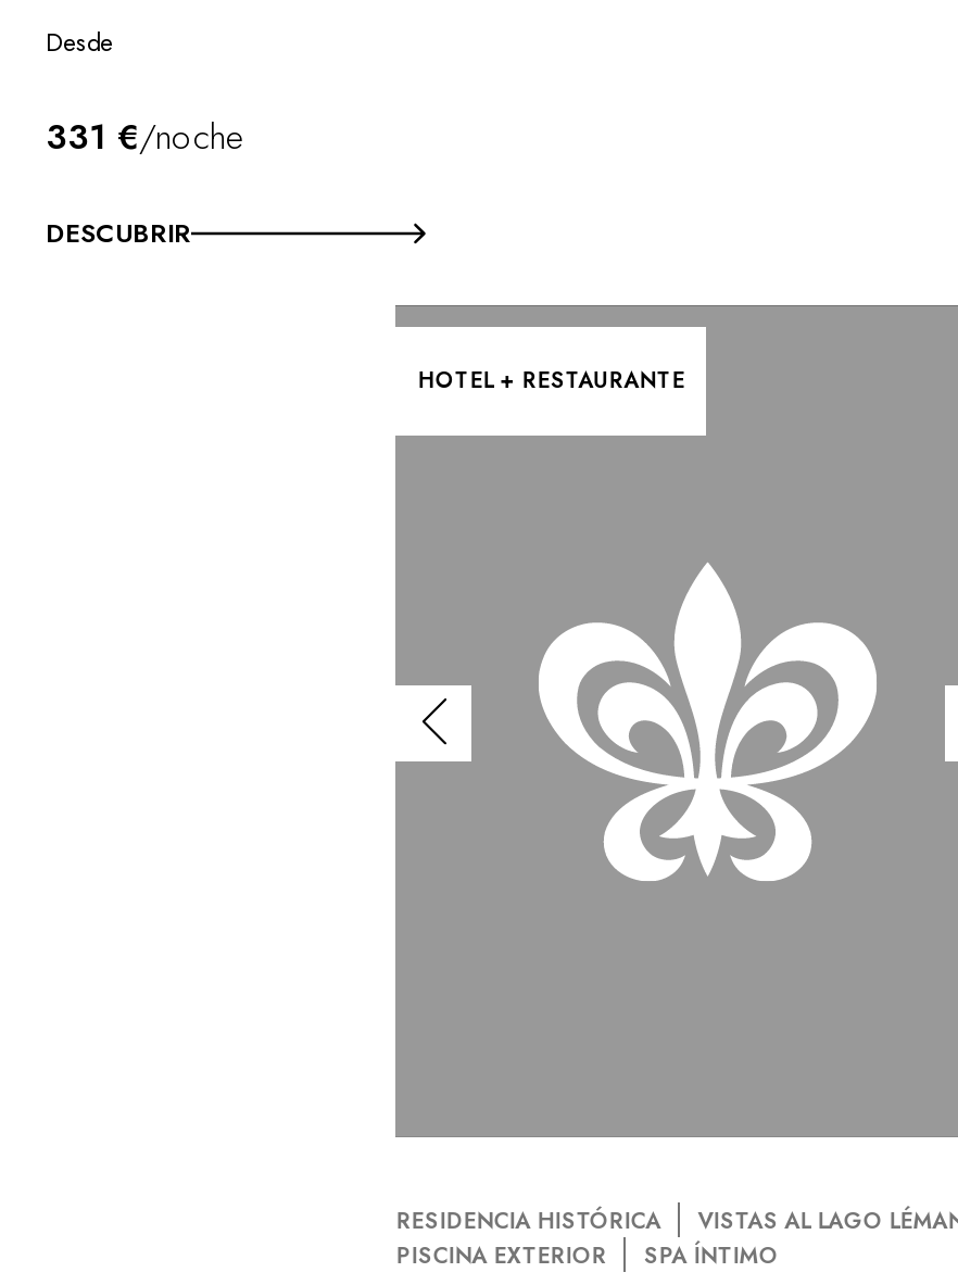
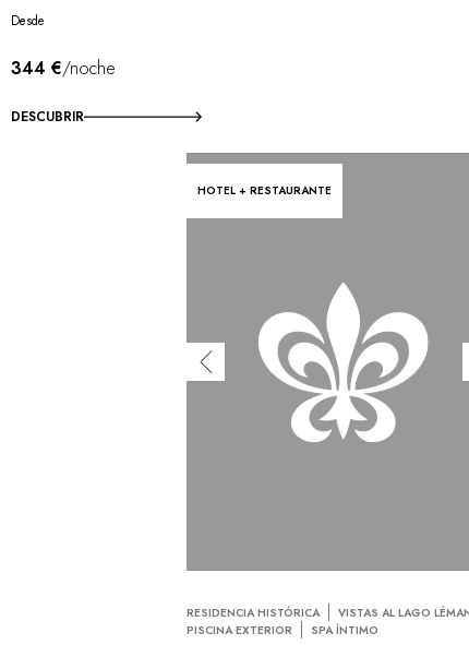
- 331 €/noche
+ 344 €/noche
